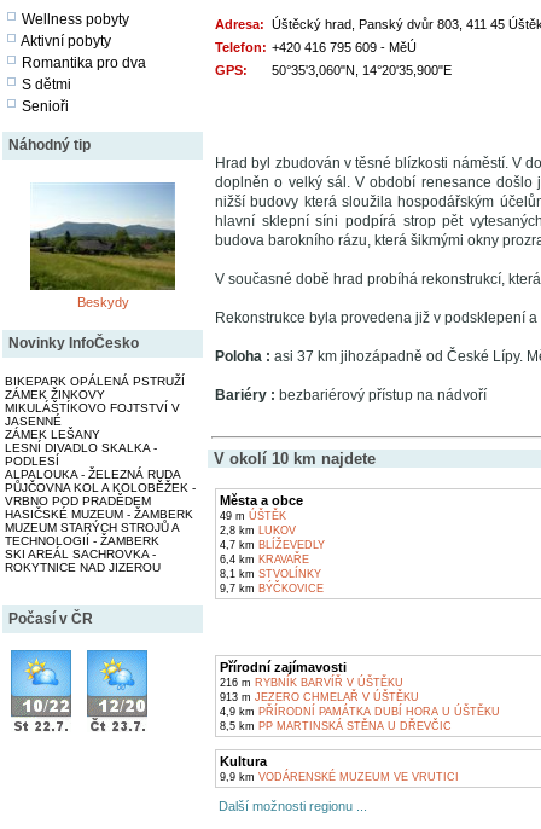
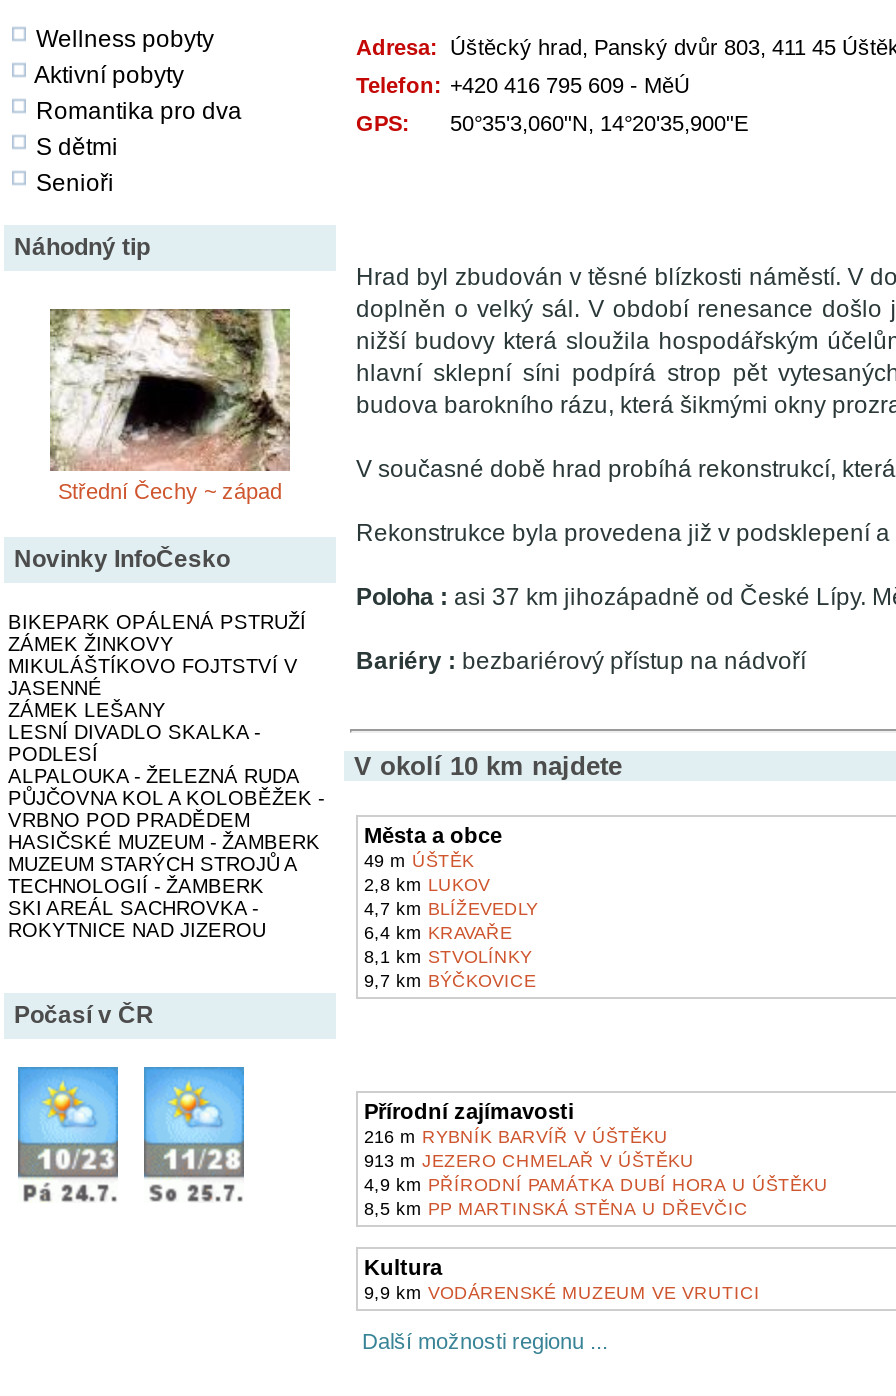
- [image]
- Beskydy
+ [image]
+ Střední Čechy ~ západ

- [image]
+ [image]

- [image]
+ [image]
